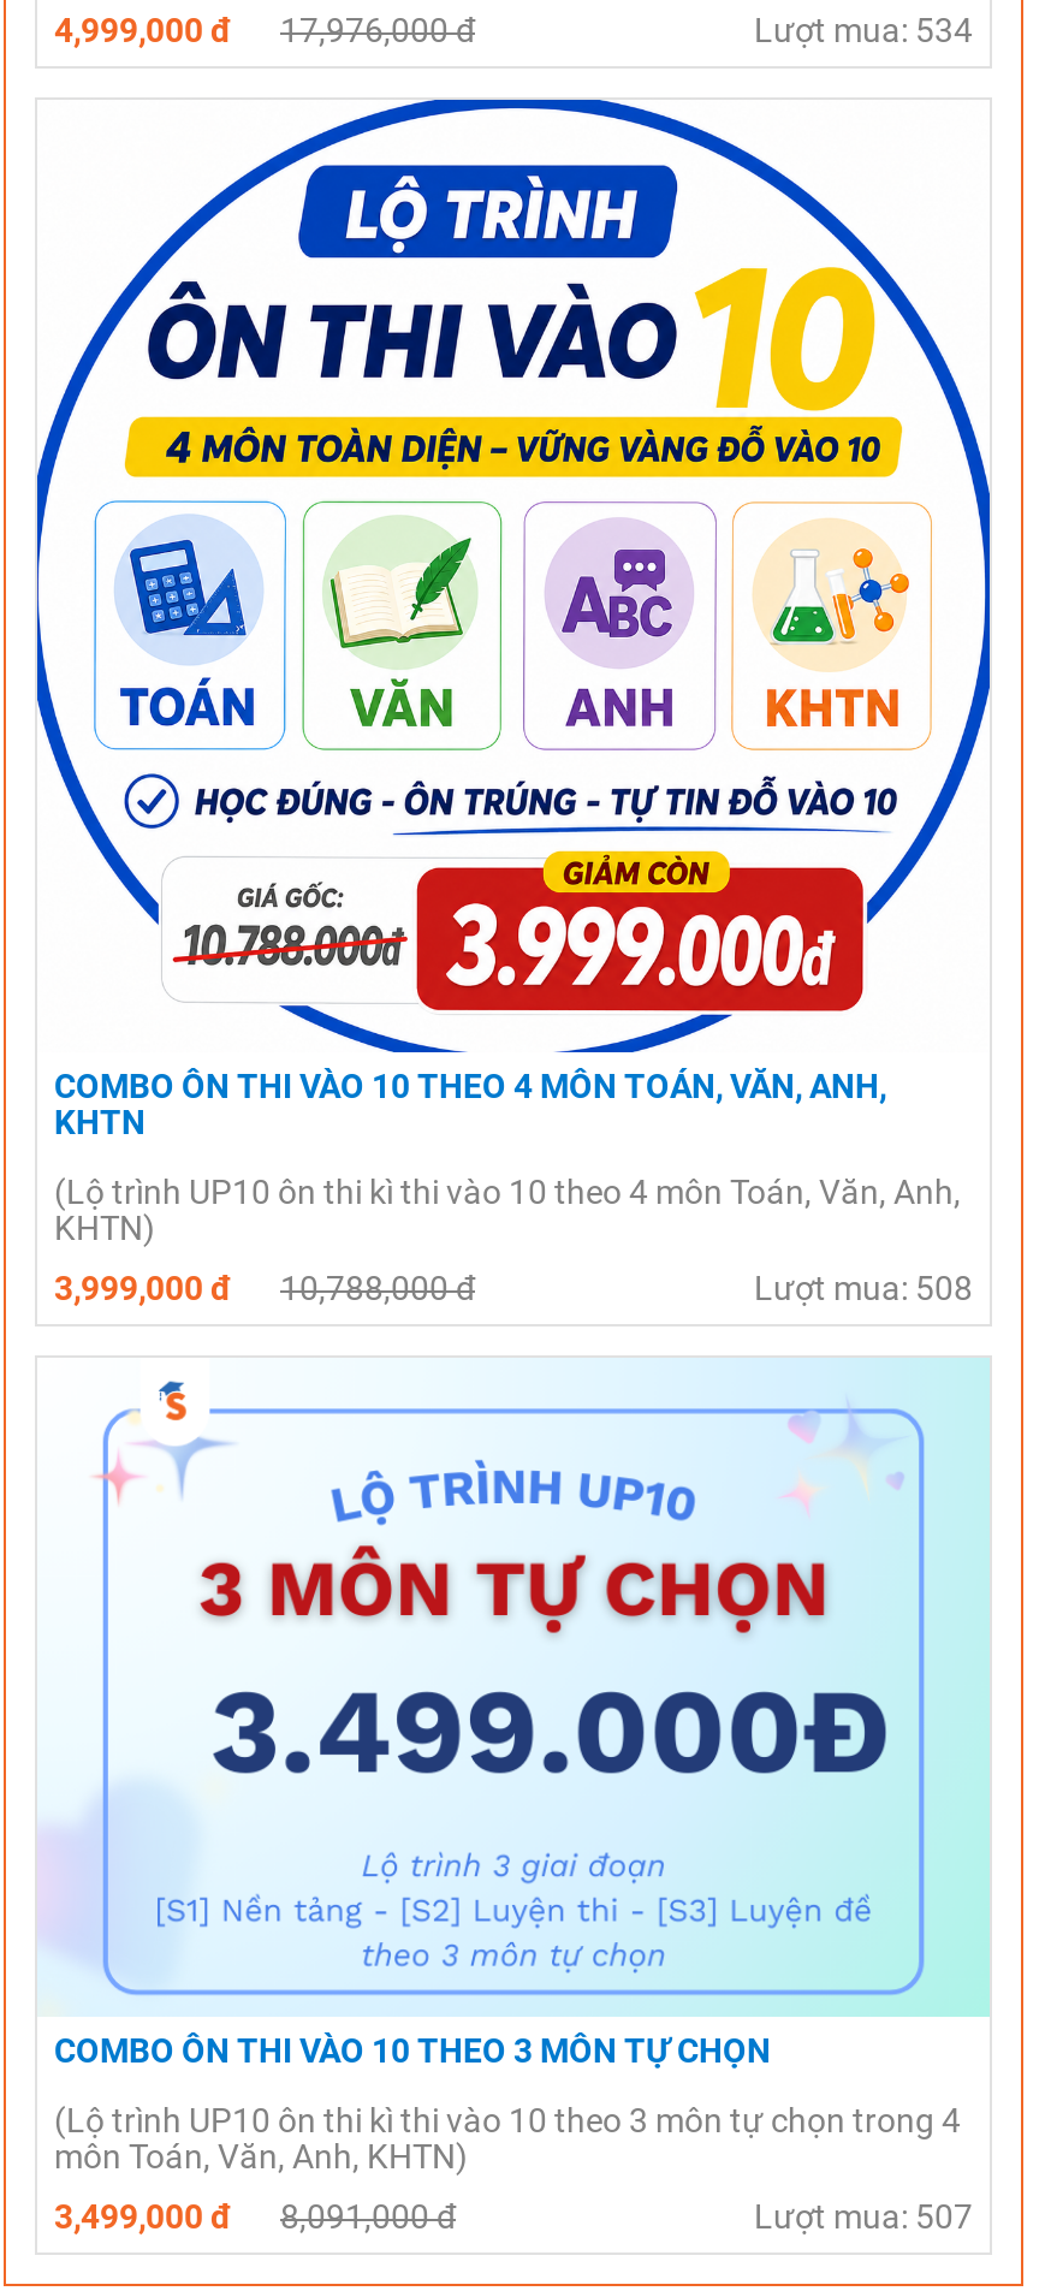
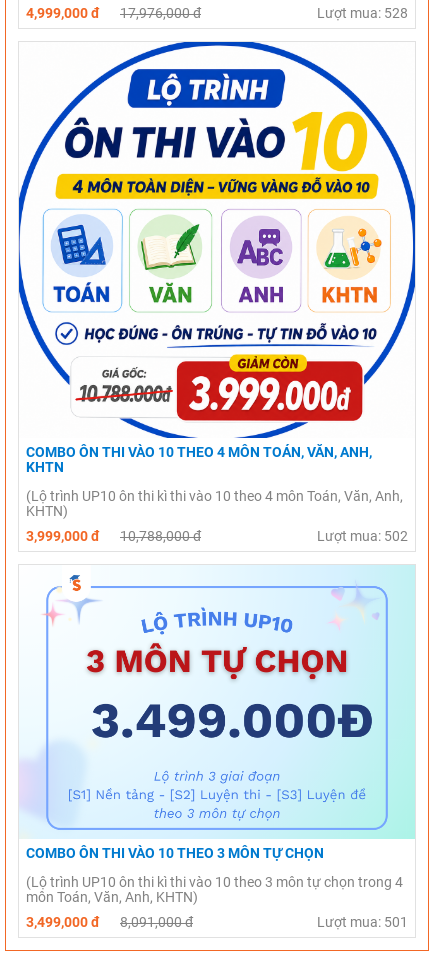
- Lượt mua: 534
+ Lượt mua: 528

- Lượt mua: 508
+ Lượt mua: 502

- Lượt mua: 507
+ Lượt mua: 501
